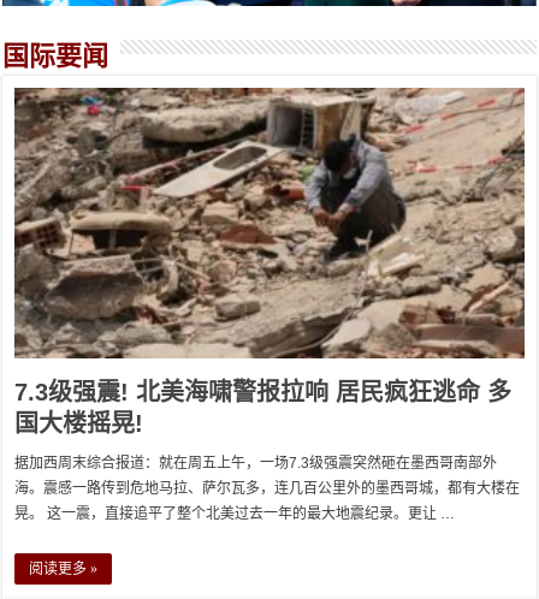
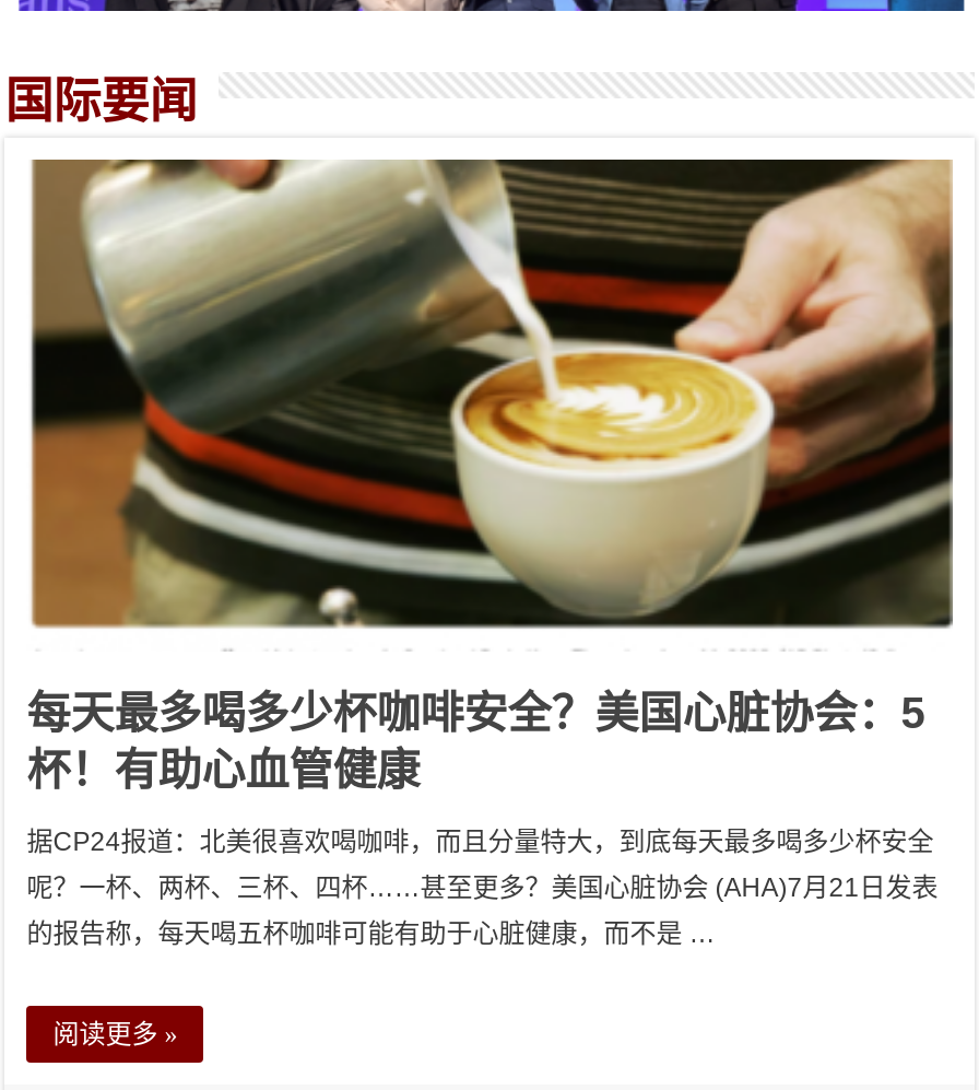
- [image]
- 7.3级强震! 北美海啸警报拉响 居民疯狂逃命 多
- 国大楼摇晃!
+ [image]
+ 每天最多喝多少杯咖啡安全？美国心脏协会：5
+ 杯！有助心血管健康

- 据加西周末综合报道：就在周五上午，一场7.3级强震突然砸在墨西哥南部外
+ 据CP24报道：北美很喜欢喝咖啡，而且分量特大，到底每天最多喝多少杯安全

- 海。震感一路传到危地马拉、萨尔瓦多，连几百公里外的墨西哥城，都有大楼在
+ 呢？一杯、两杯、三杯、四杯……甚至更多？美国心脏协会 (AHA)7月21日发表

- 晃。 这一震，直接追平了整个北美过去一年的最大地震纪录。更让 …
+ 的报告称，每天喝五杯咖啡可能有助于心脏健康，而不是 …
